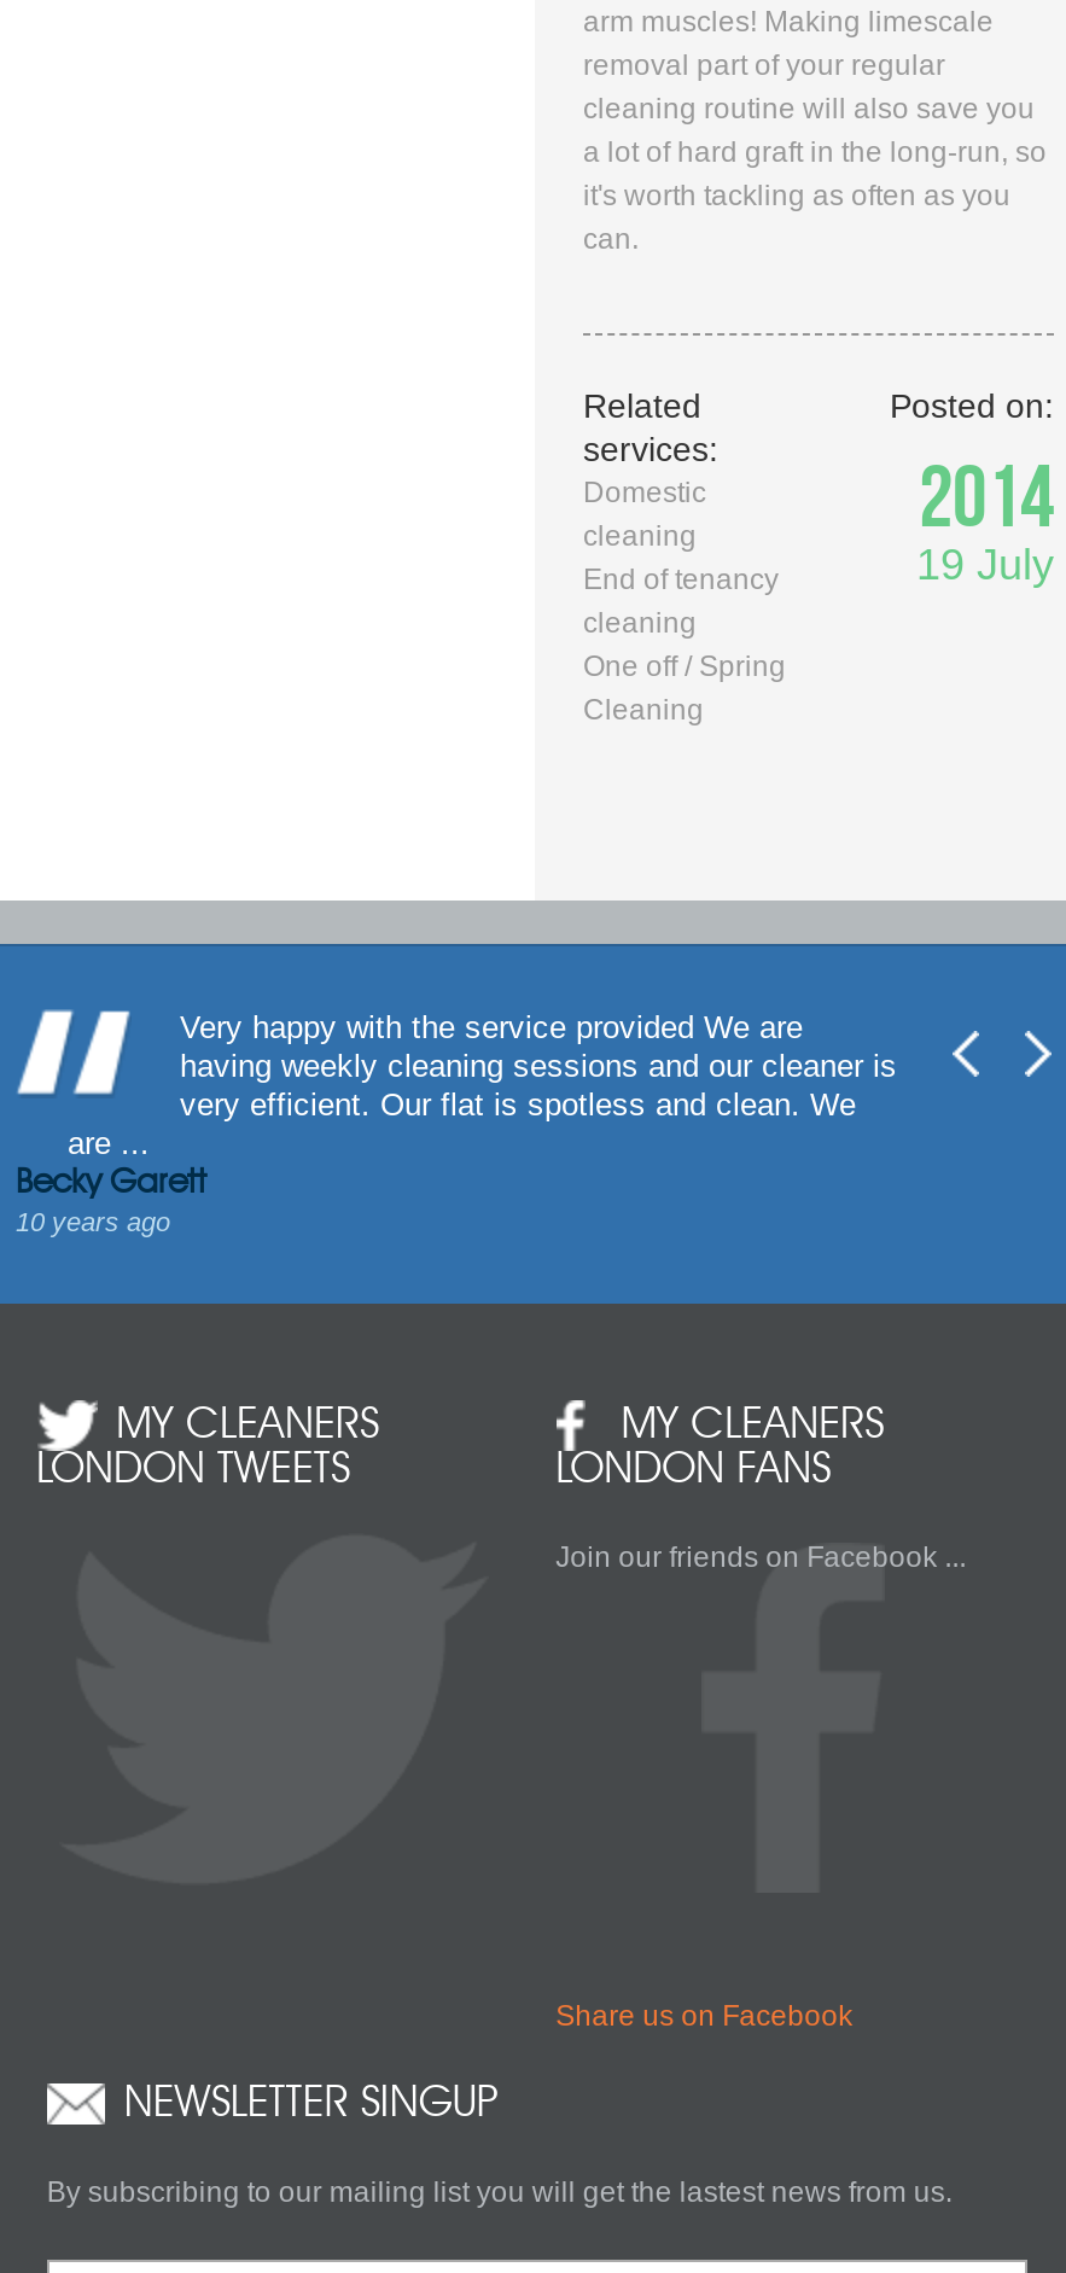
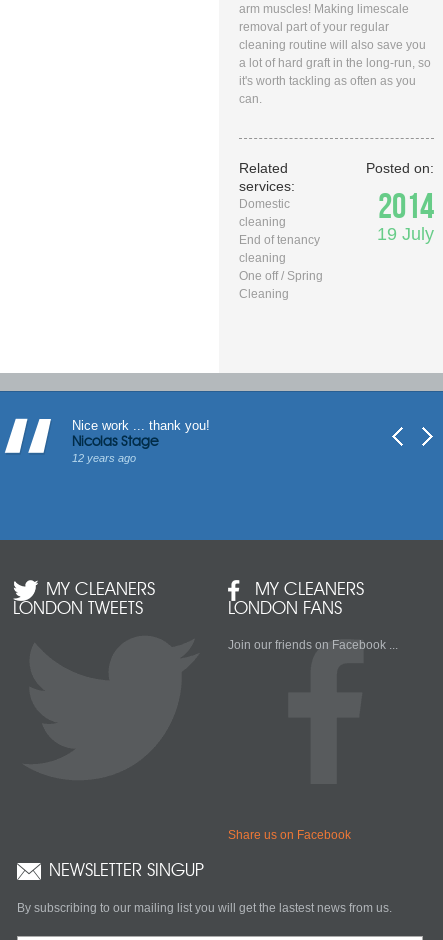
- Very happy with the service provided We are
- having weekly cleaning sessions and our cleaner is
- very efficient. Our flat is spotless and clean. We
- are ...
- Becky Garett
- 10 years ago
+ Nice work ... thank you!
+ Nicolas Stage
+ 12 years ago
